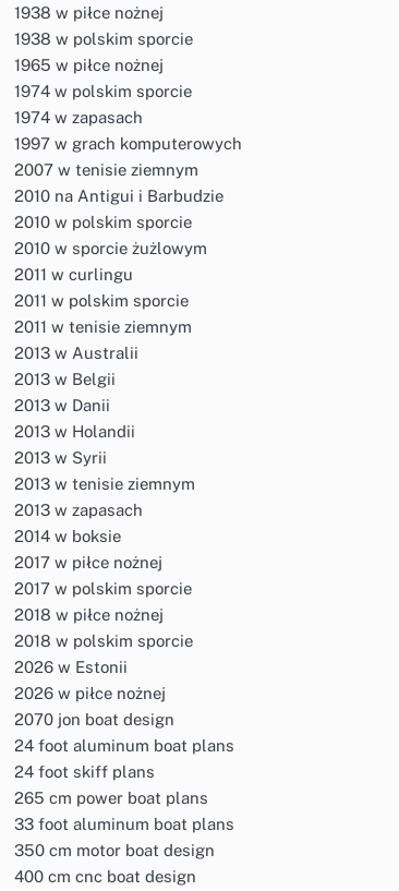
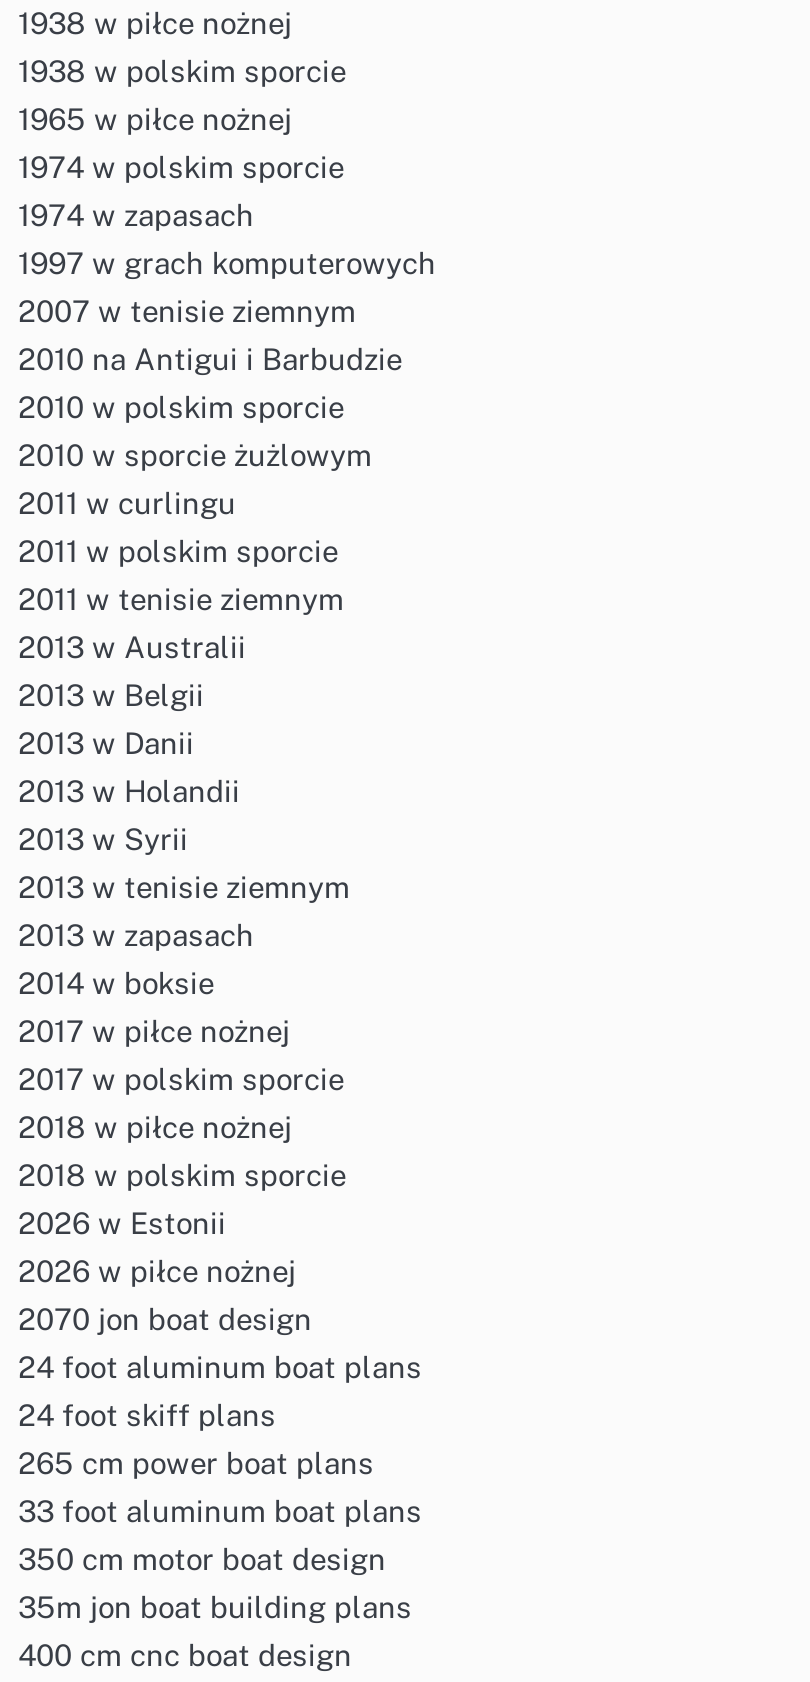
+ 35m jon boat building plans
